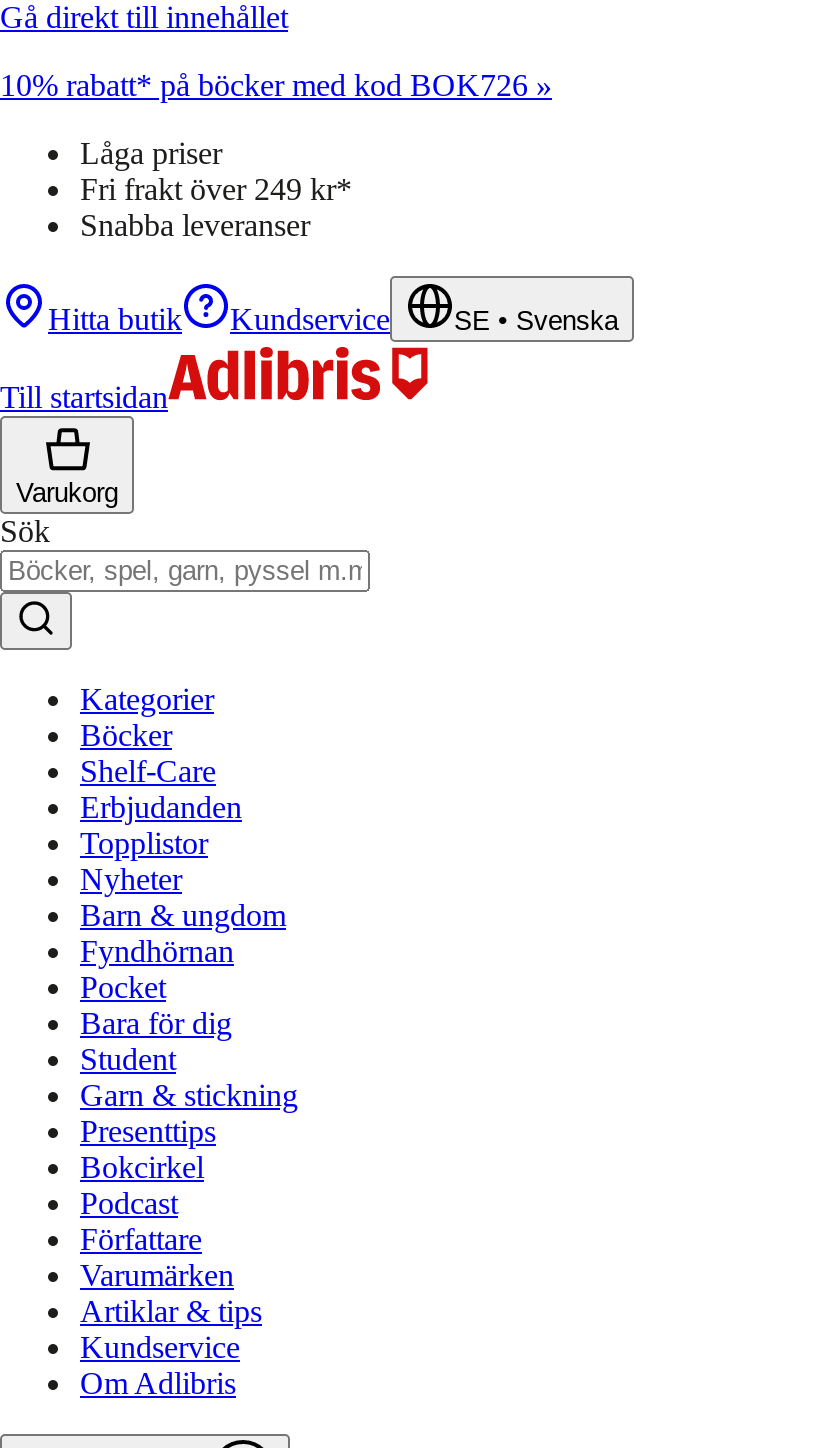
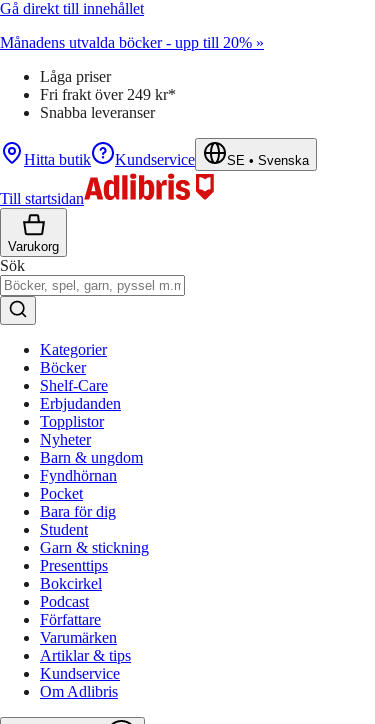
- 10% rabatt* på böcker med kod BOK726 »
+ Månadens utvalda böcker - upp till 20% »
